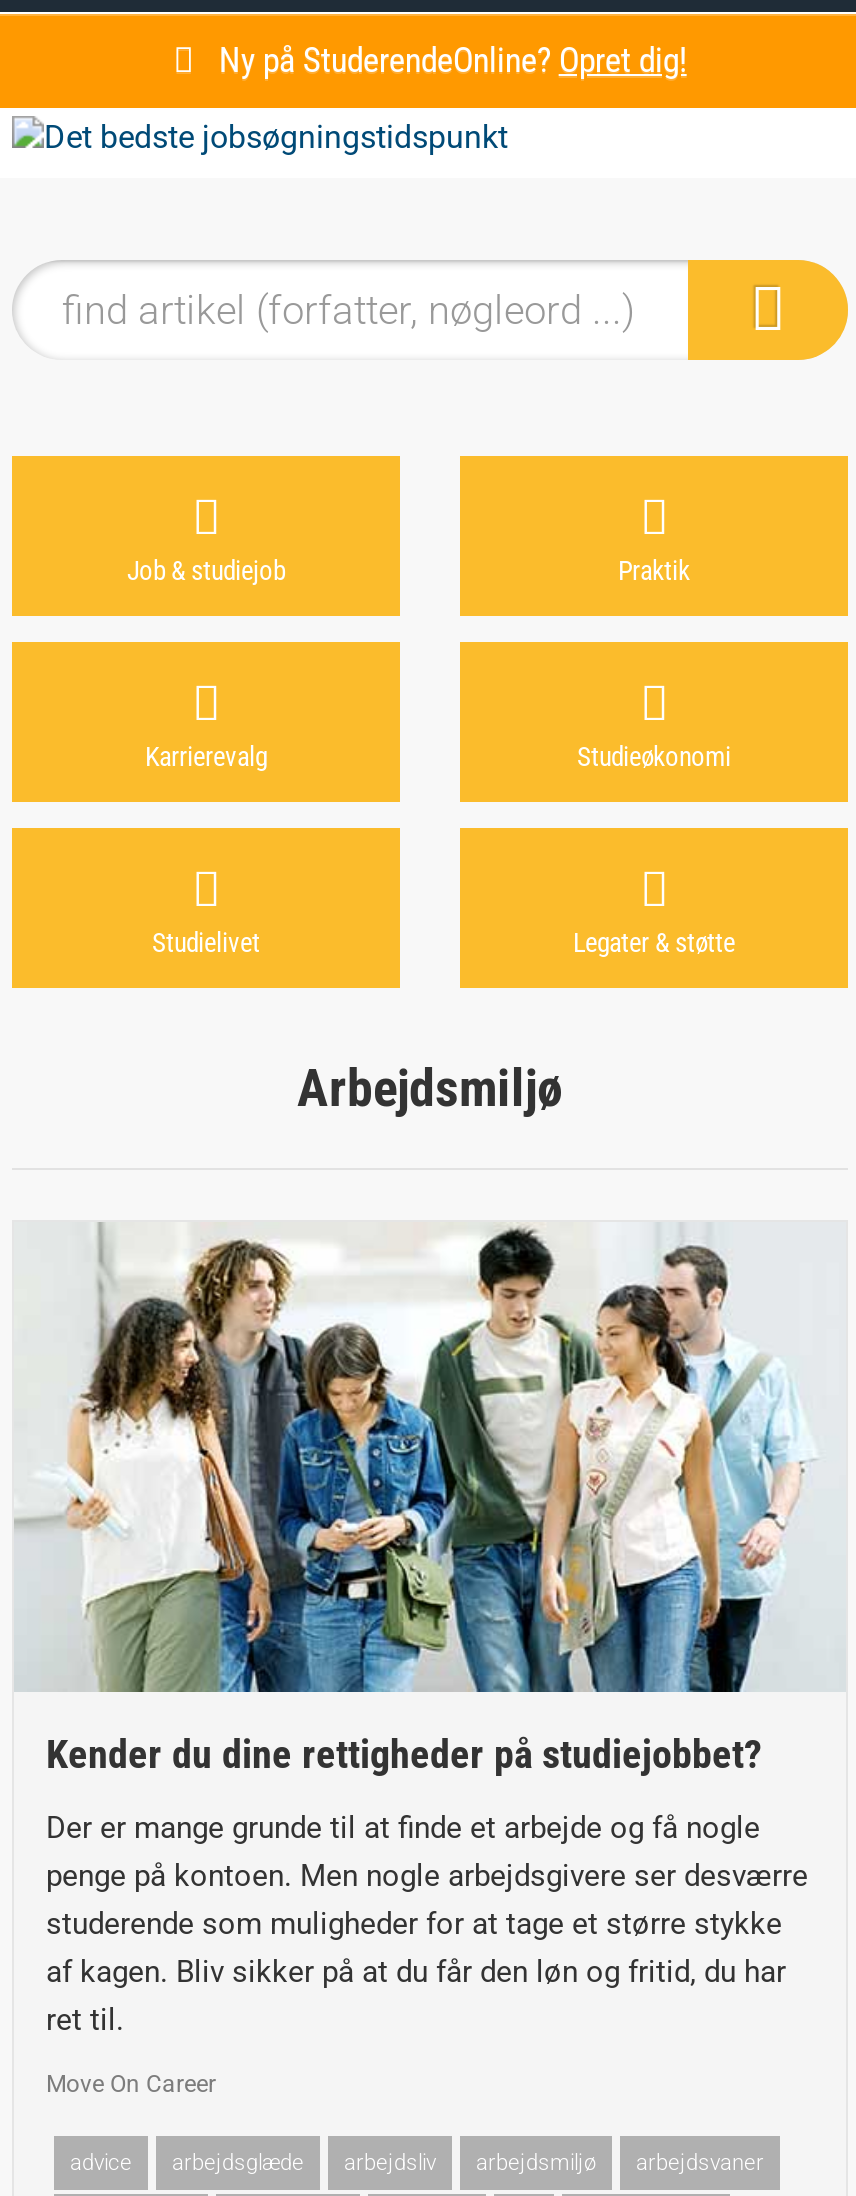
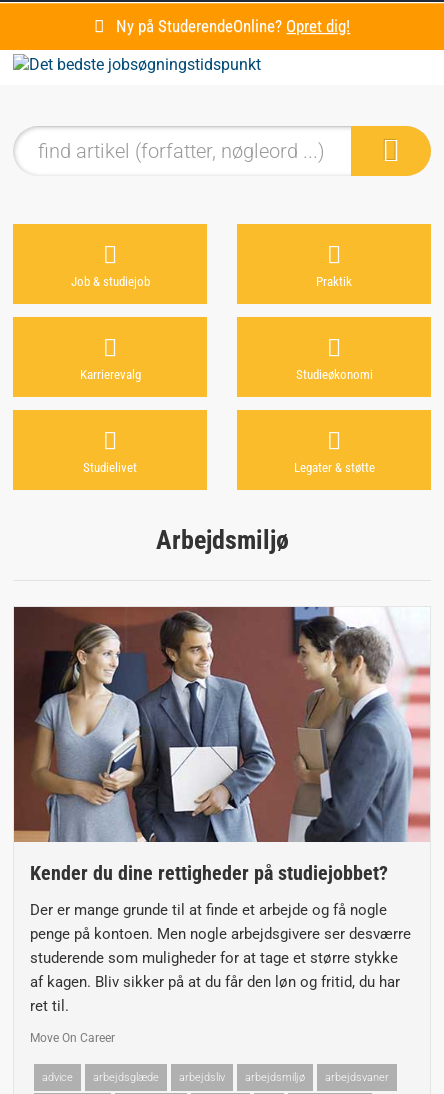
- [image]
+ [image]
